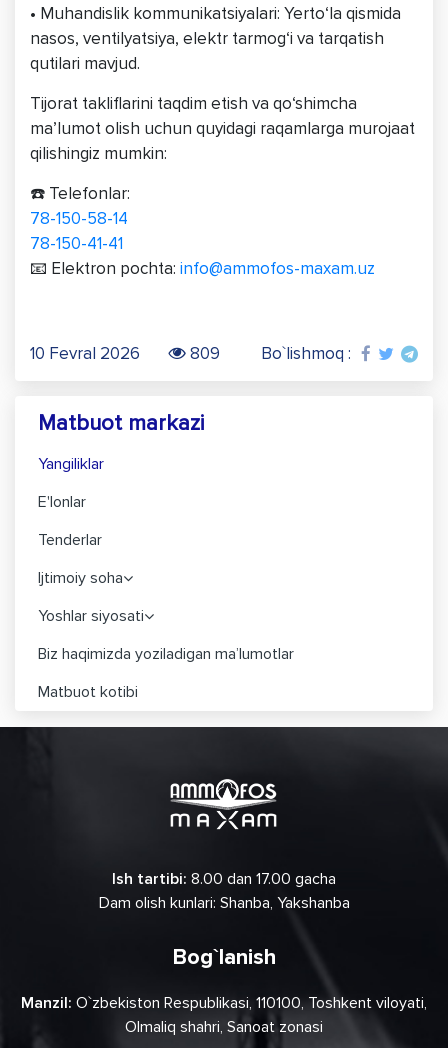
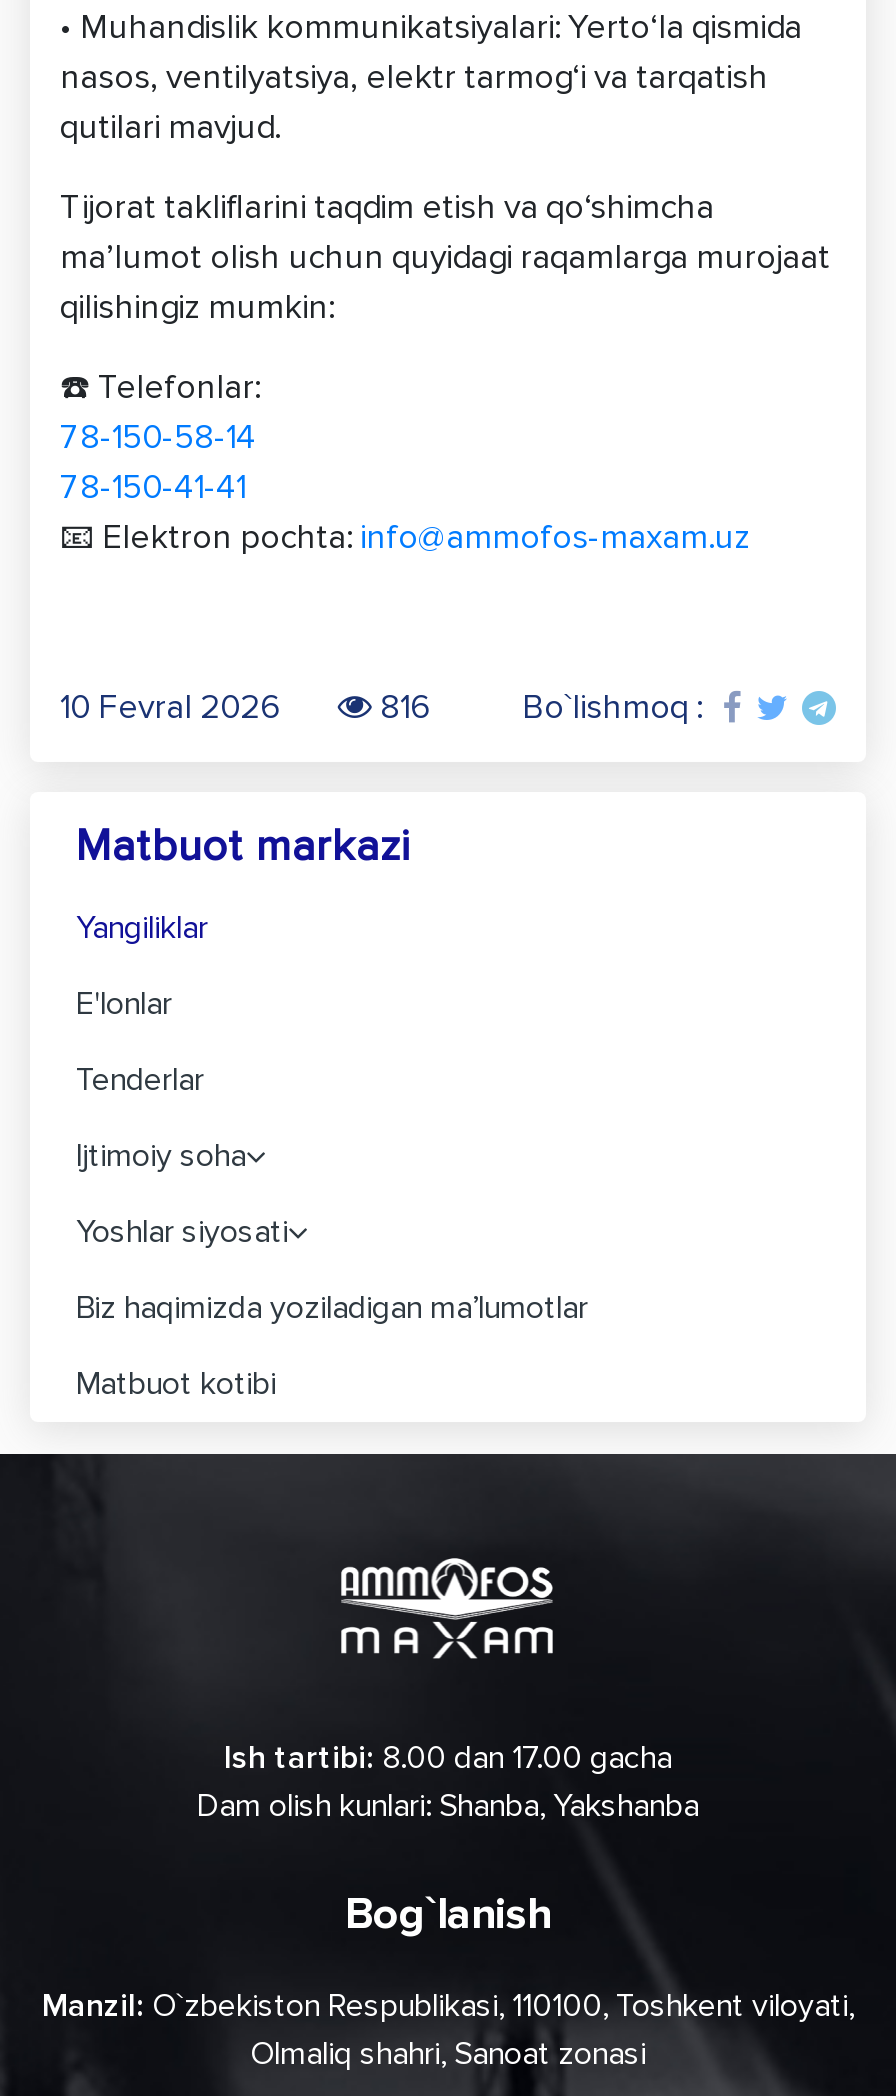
- 809
+ 816
